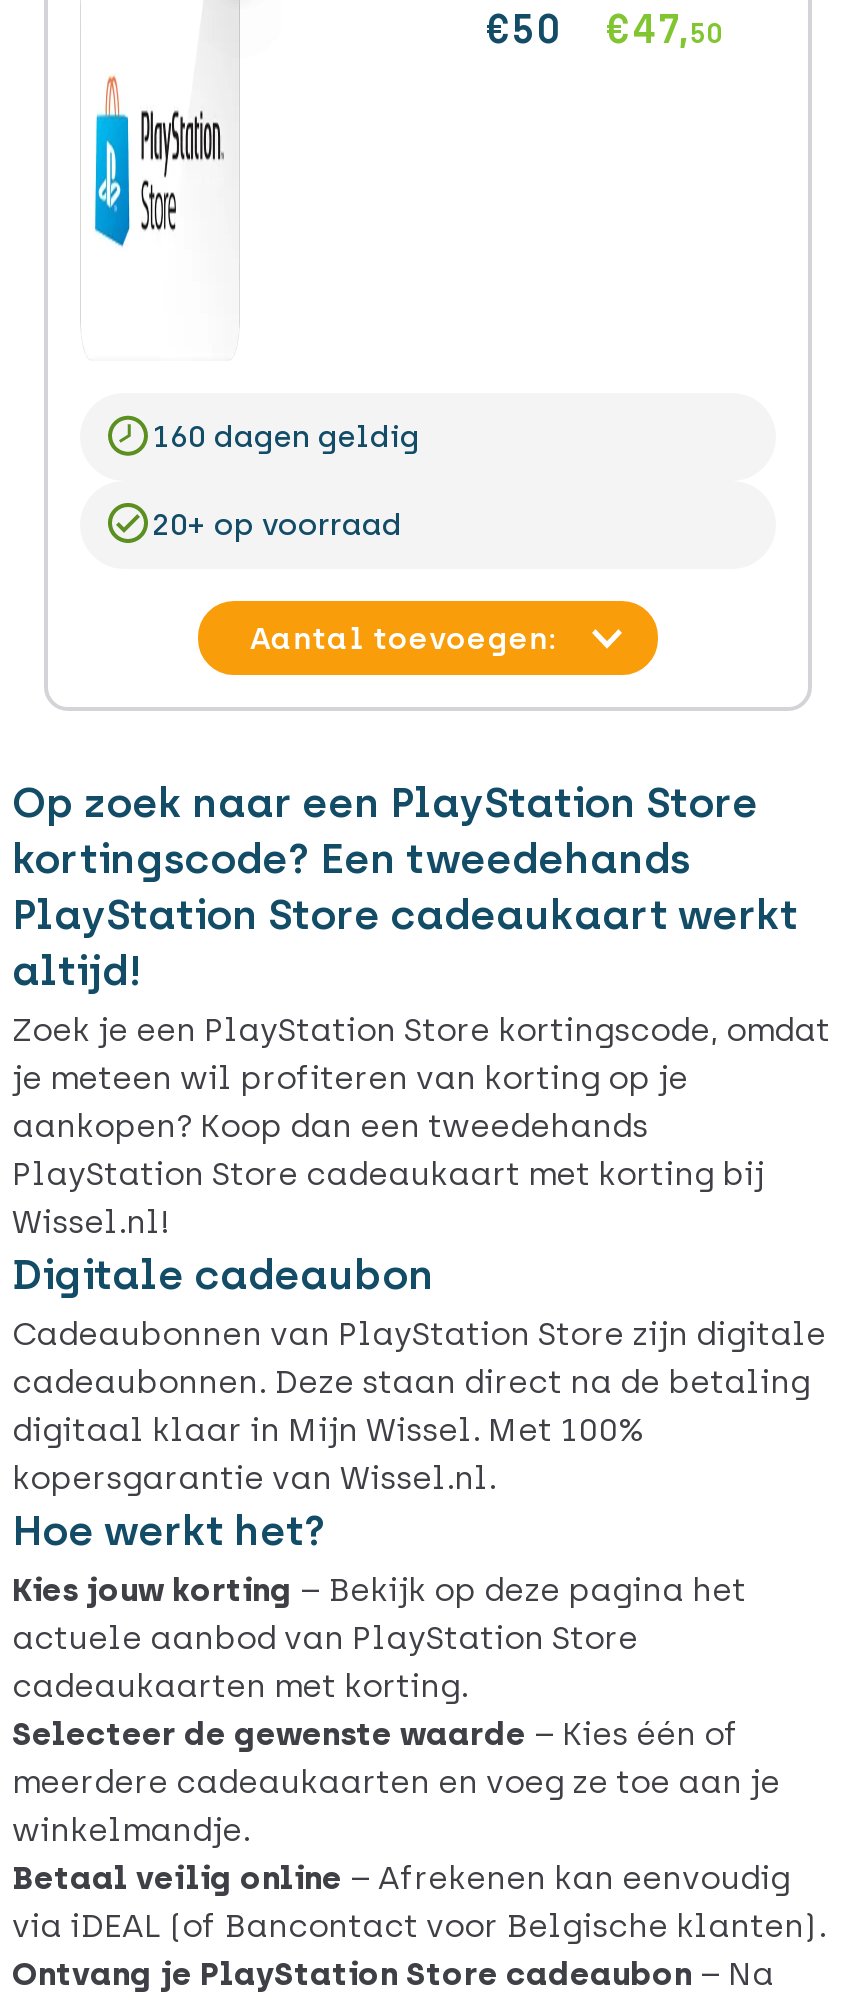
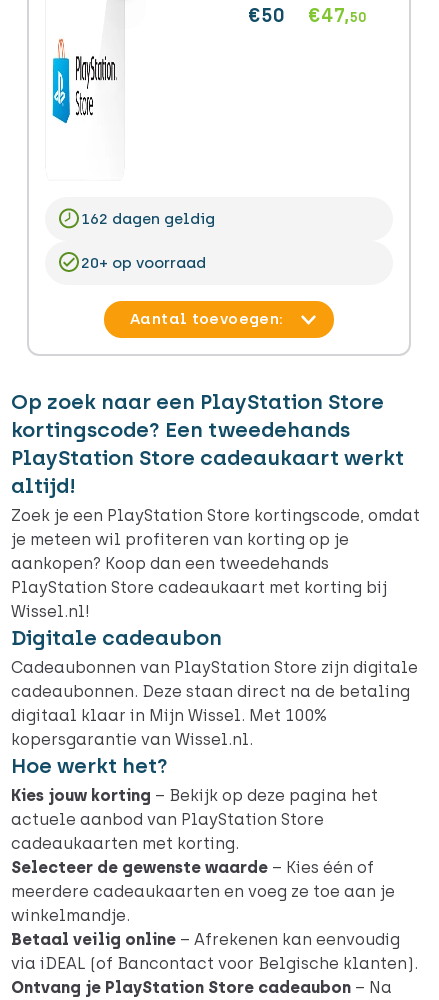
- 160 dagen geldig
+ 162 dagen geldig
